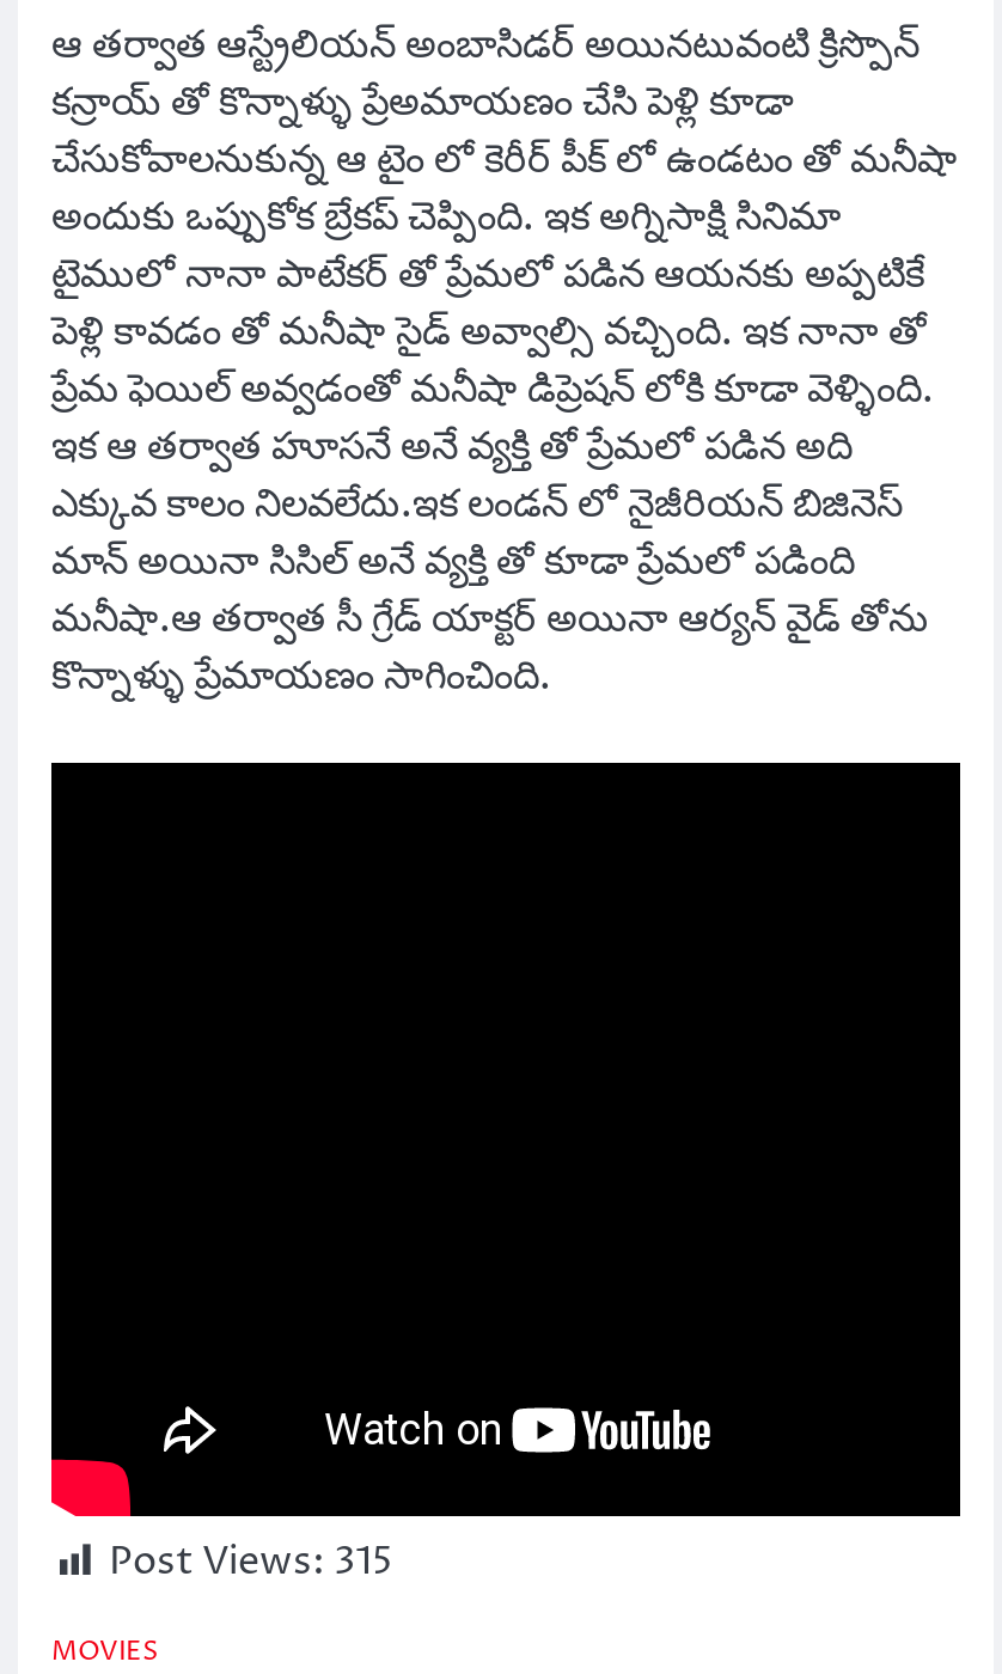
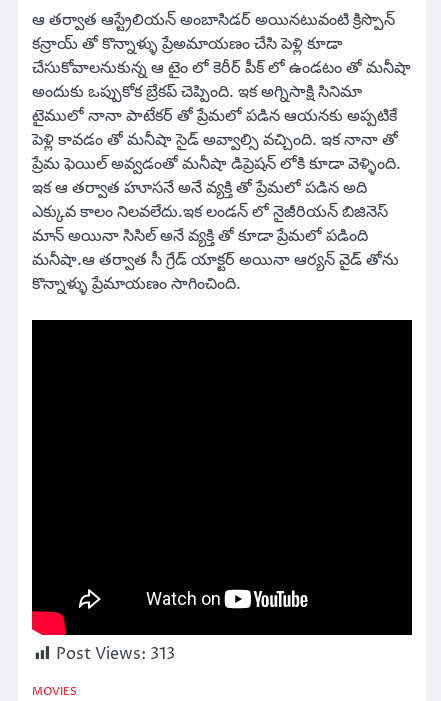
- Post Views: 315
+ Post Views: 313
